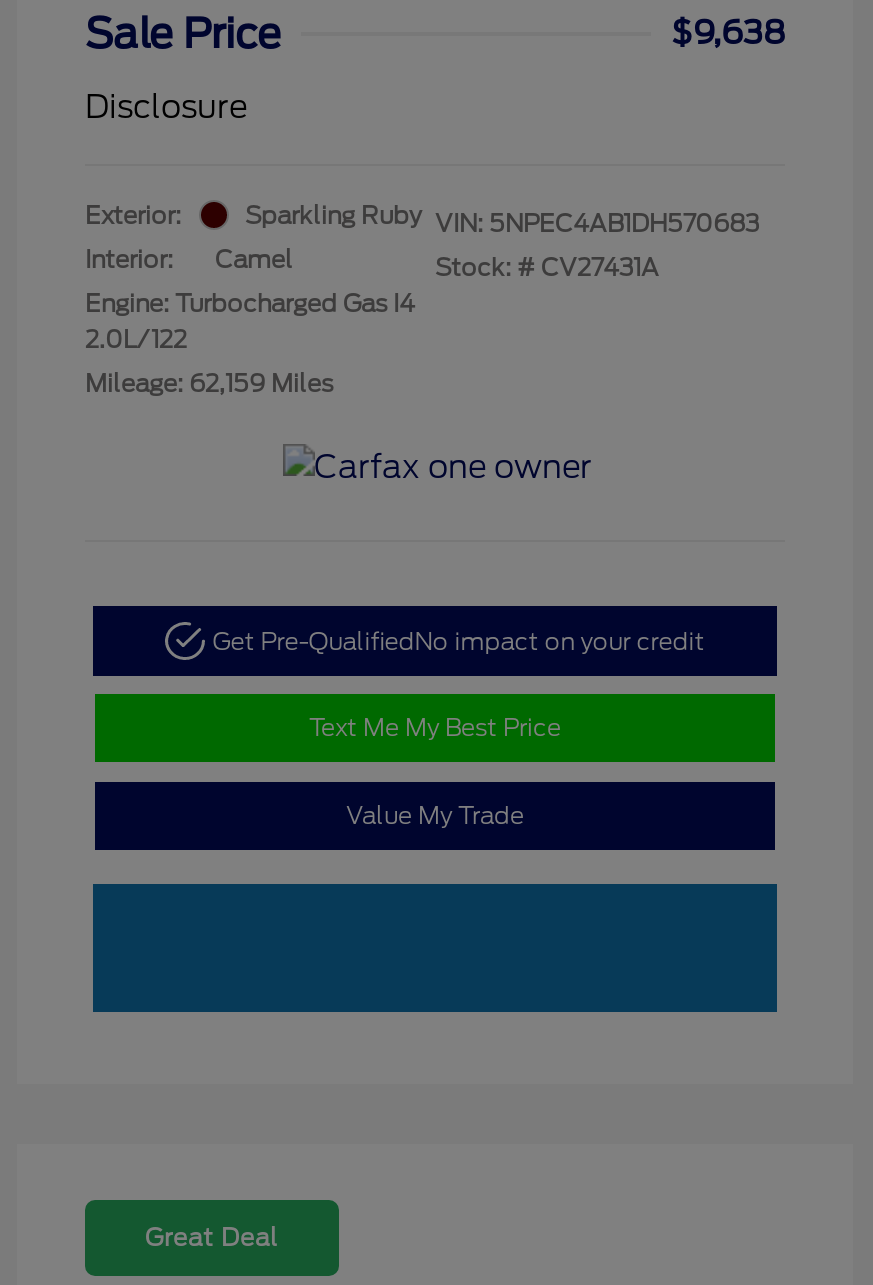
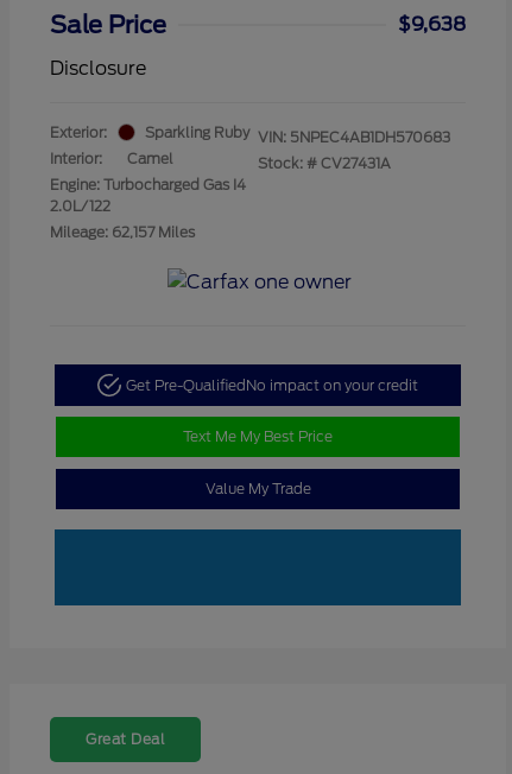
- Mileage: 62,159 Miles
+ Mileage: 62,157 Miles
